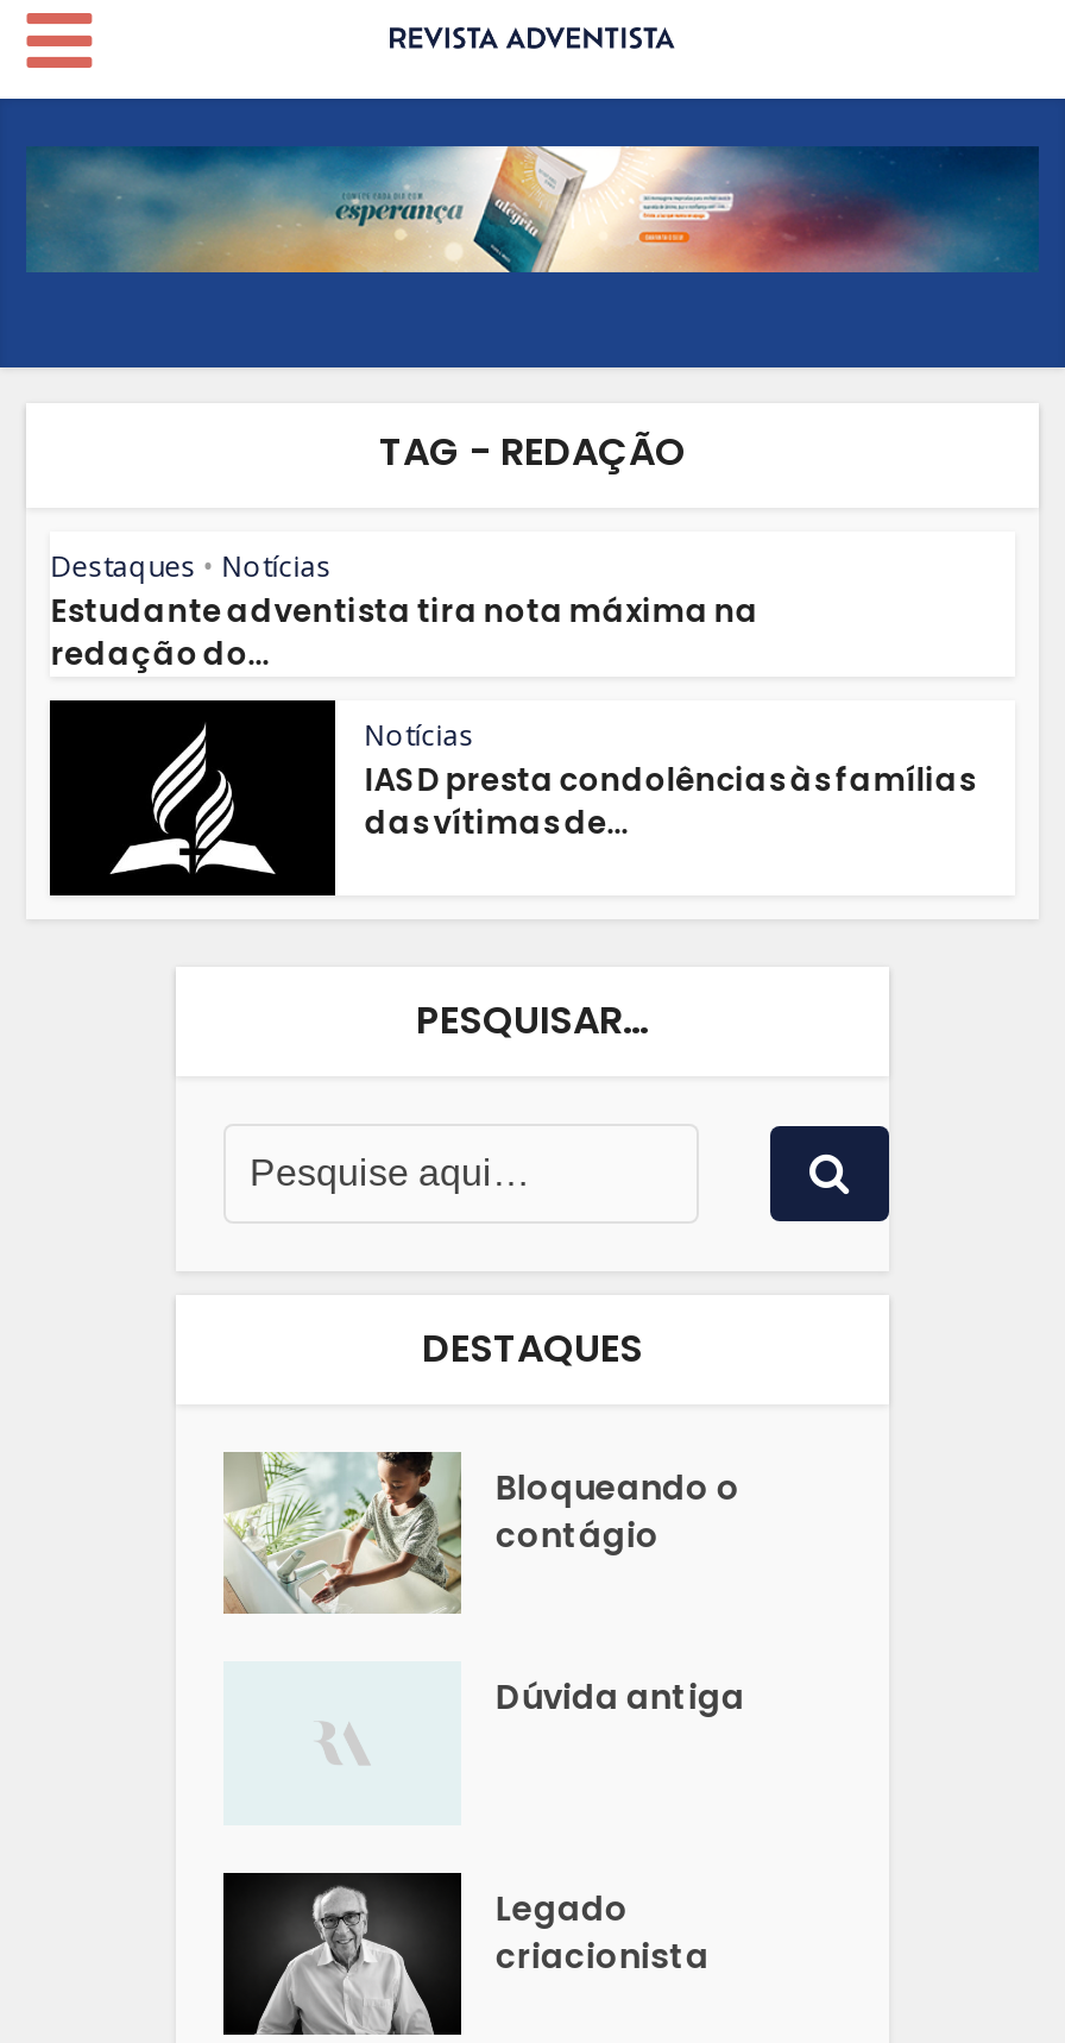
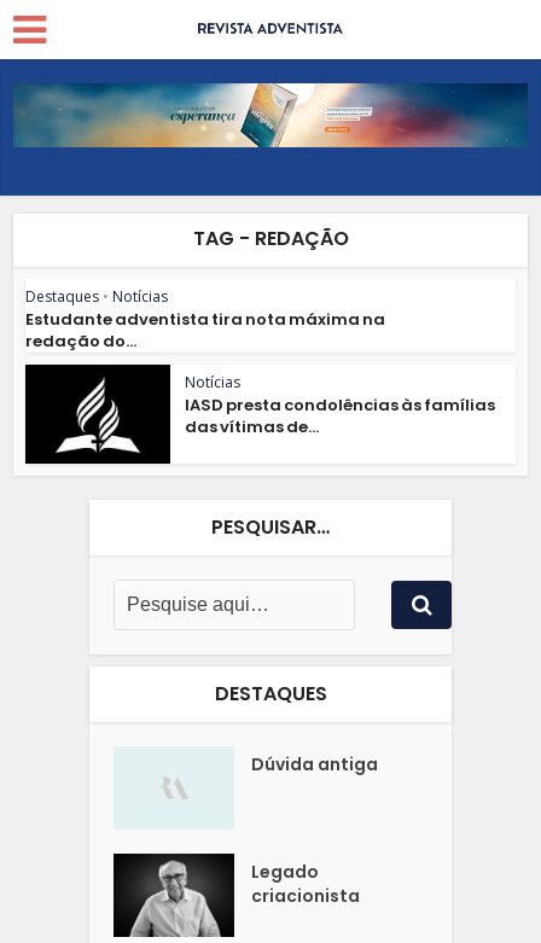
- [image]
- Bloqueando o
- contágio
